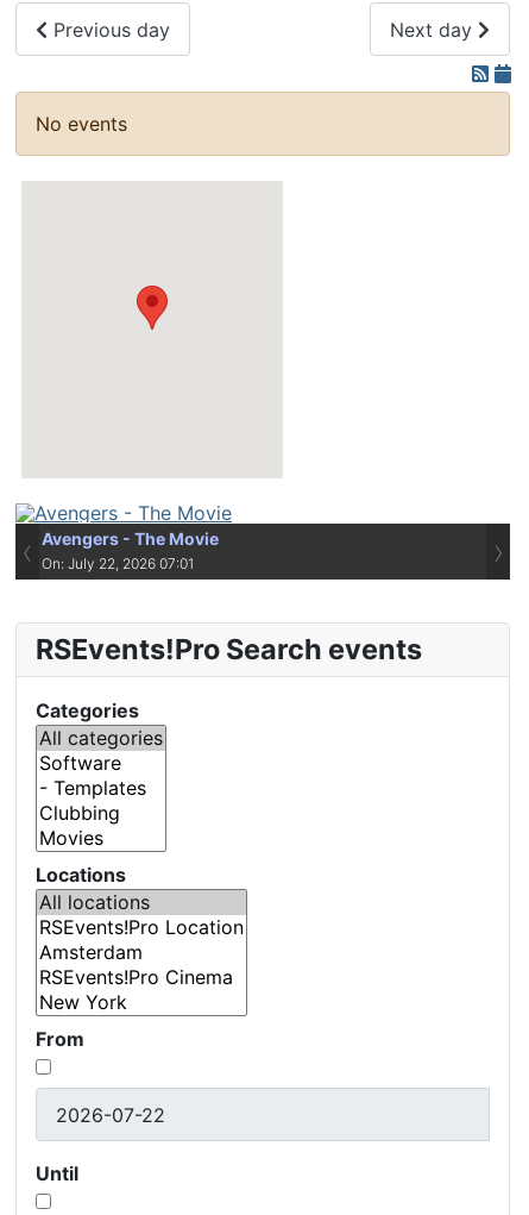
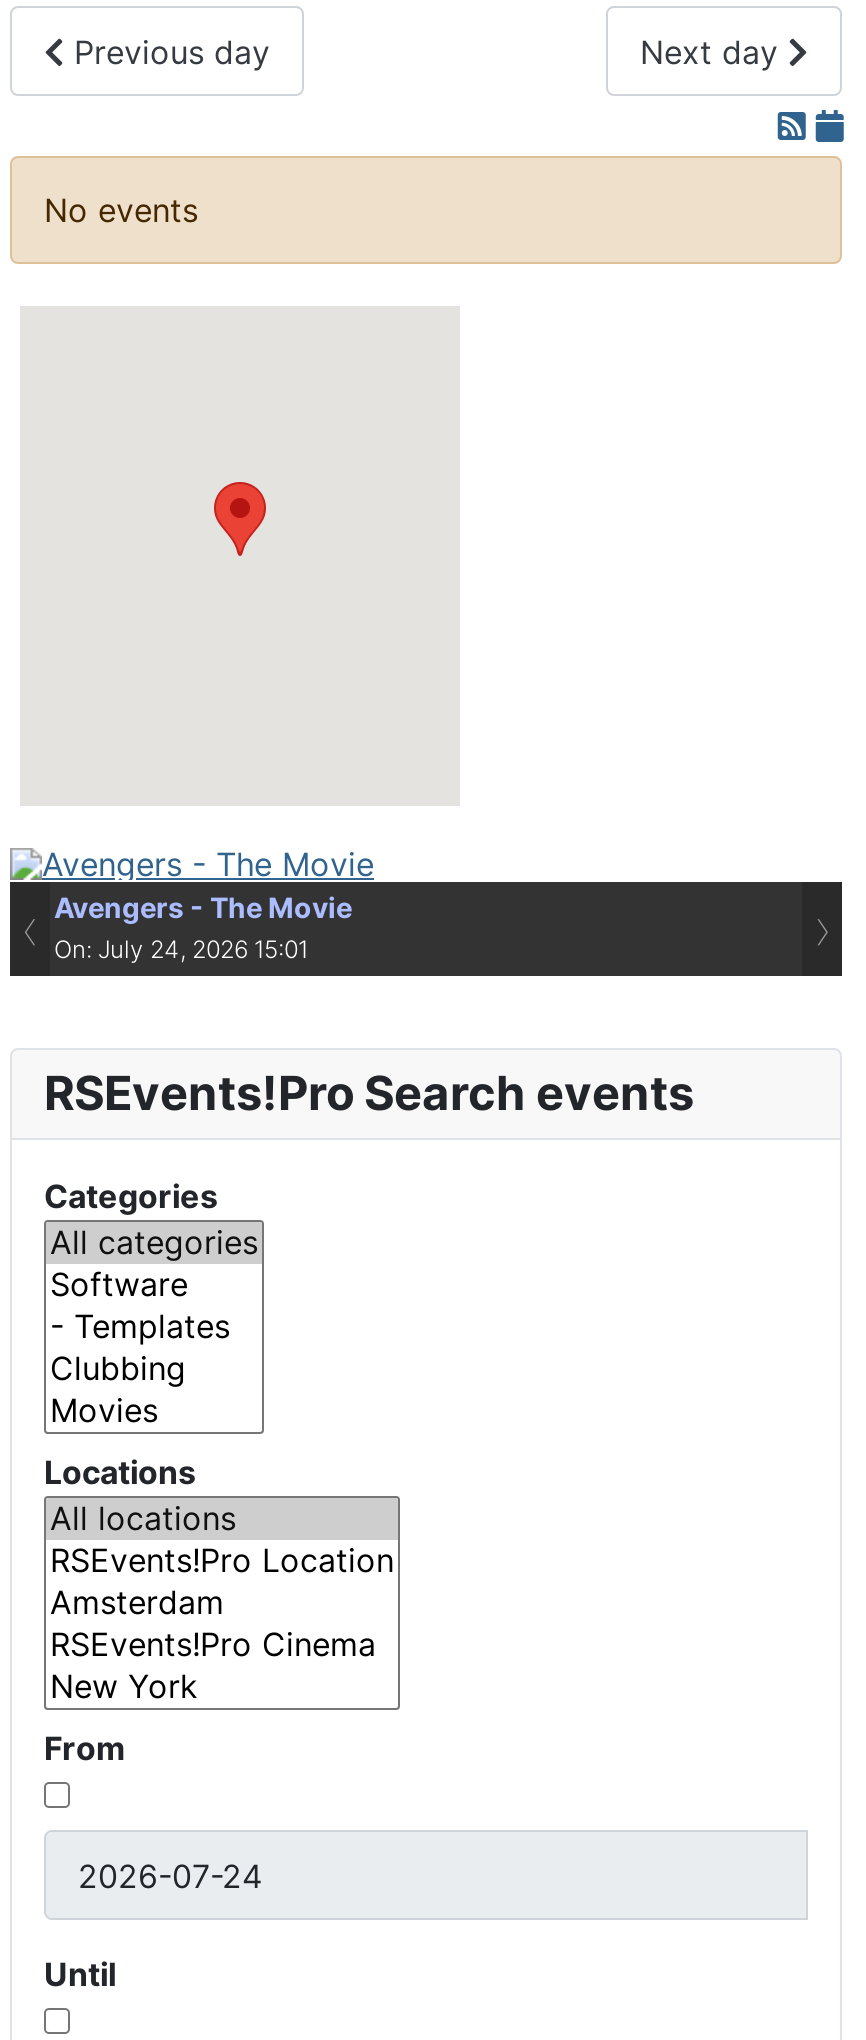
- On: July 22, 2026 07:01
+ On: July 24, 2026 15:01
